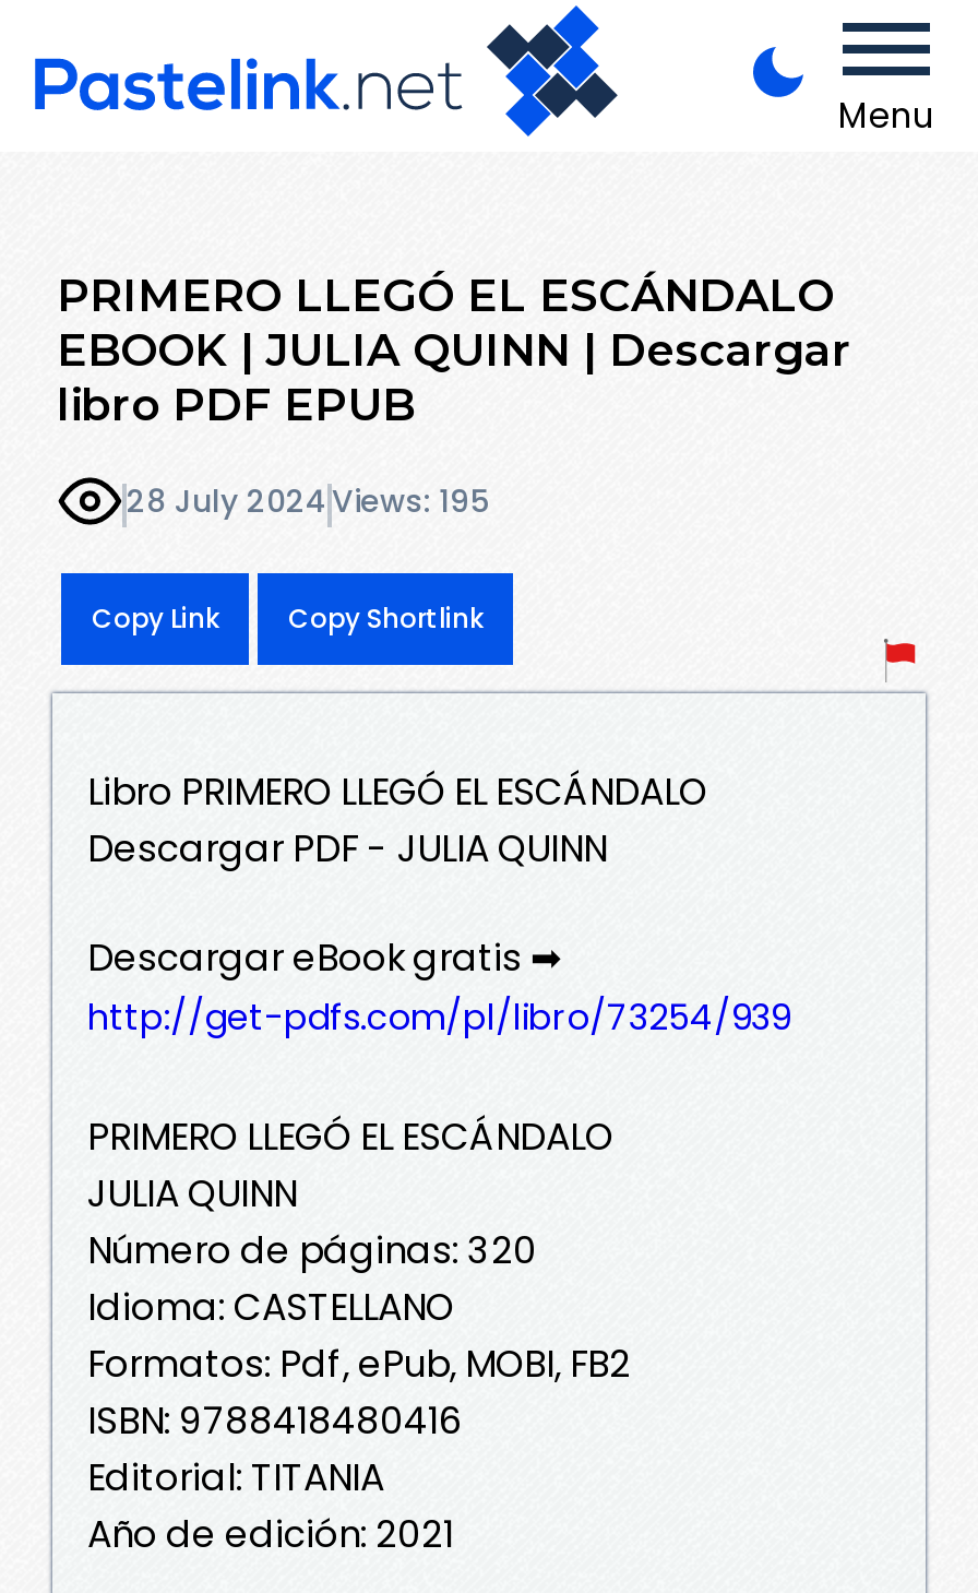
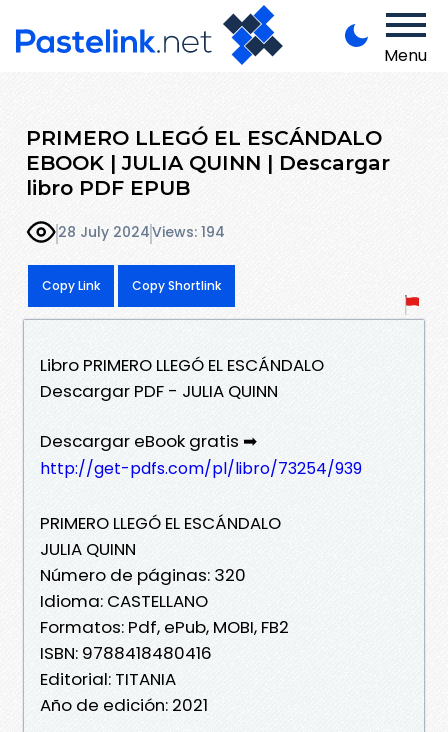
- 28 July 2024 Views: 195
+ 28 July 2024 Views: 194
